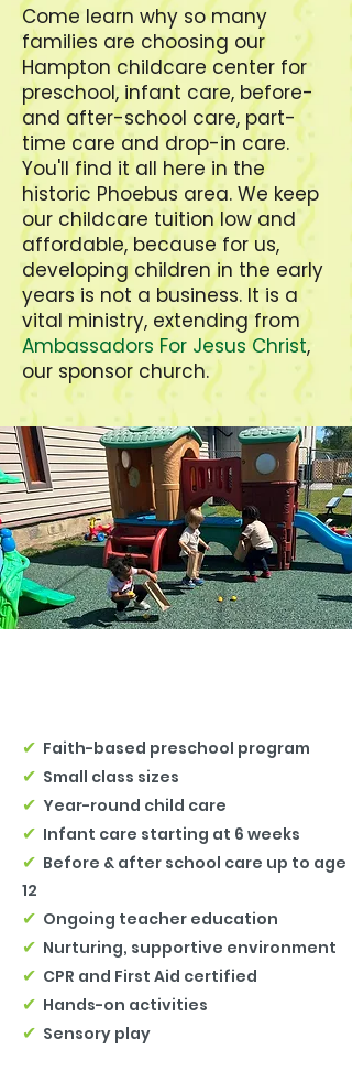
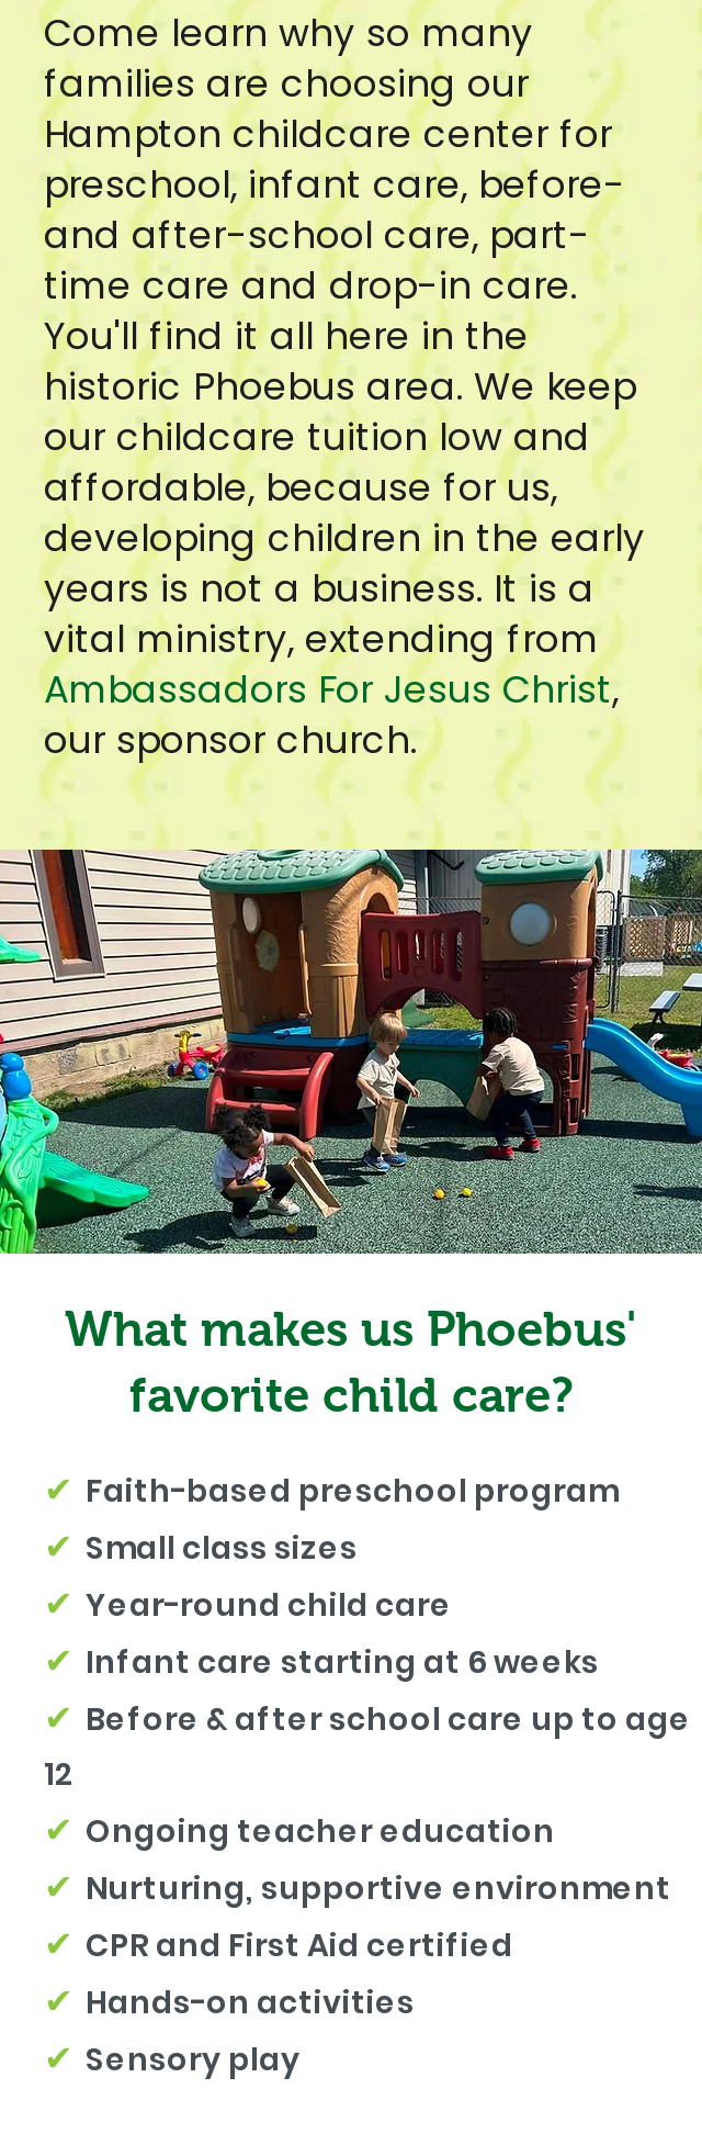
+ What makes us Phoebus'
+ favorite child care?
